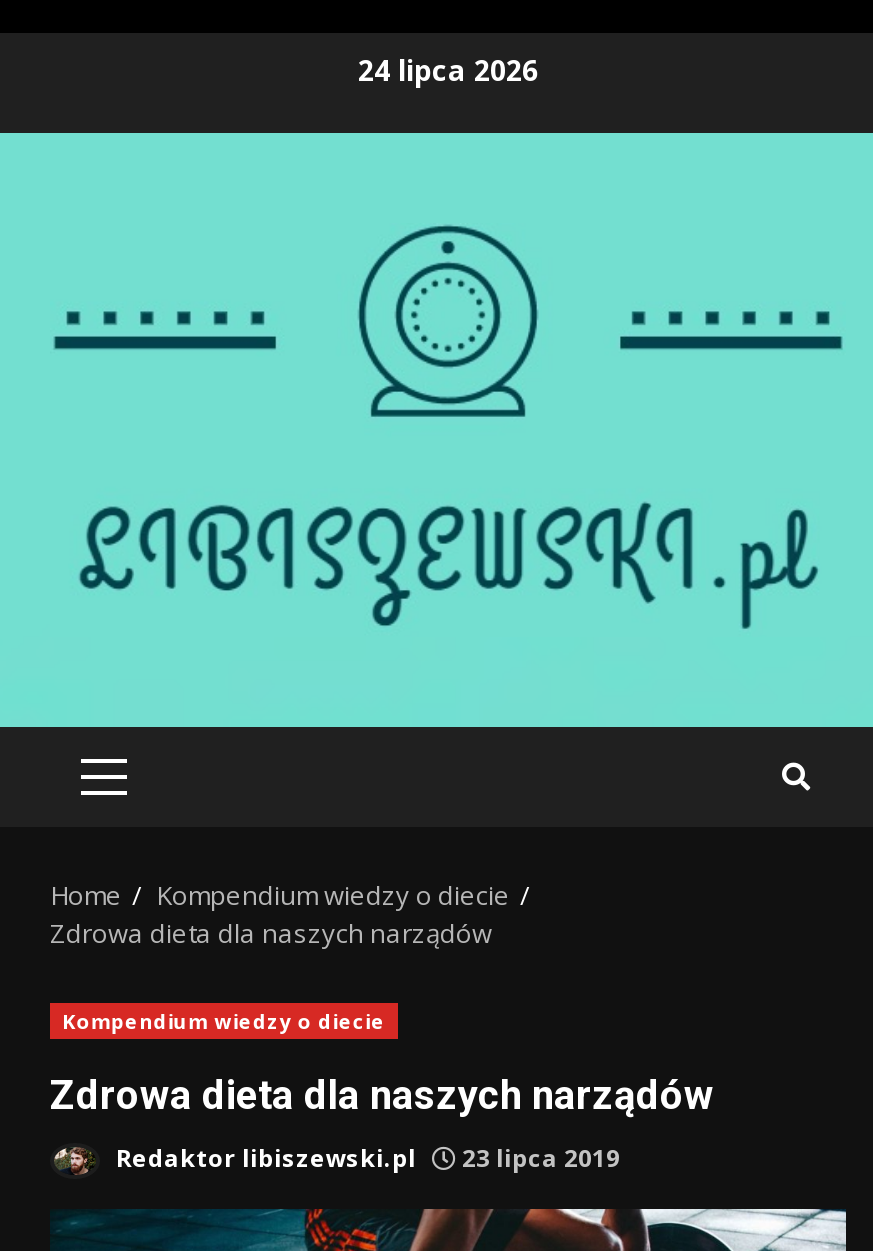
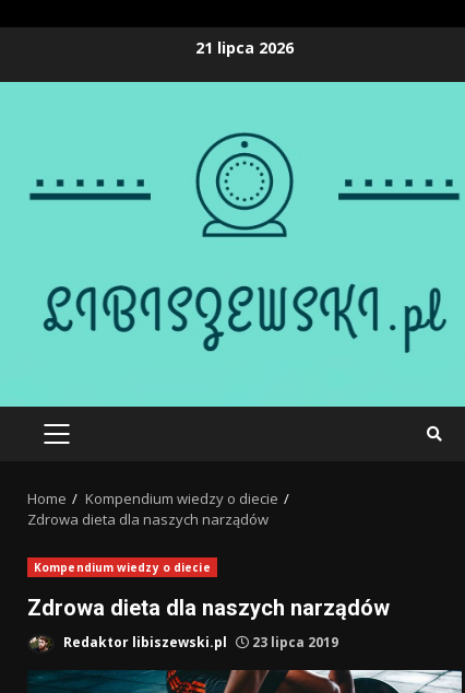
- 24 lipca 2026
+ 21 lipca 2026
